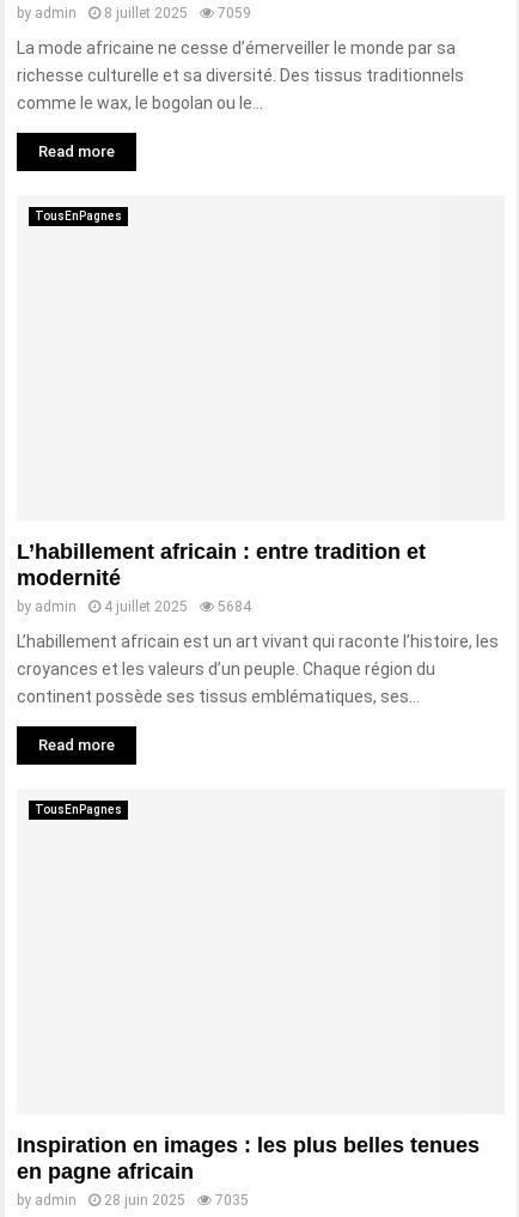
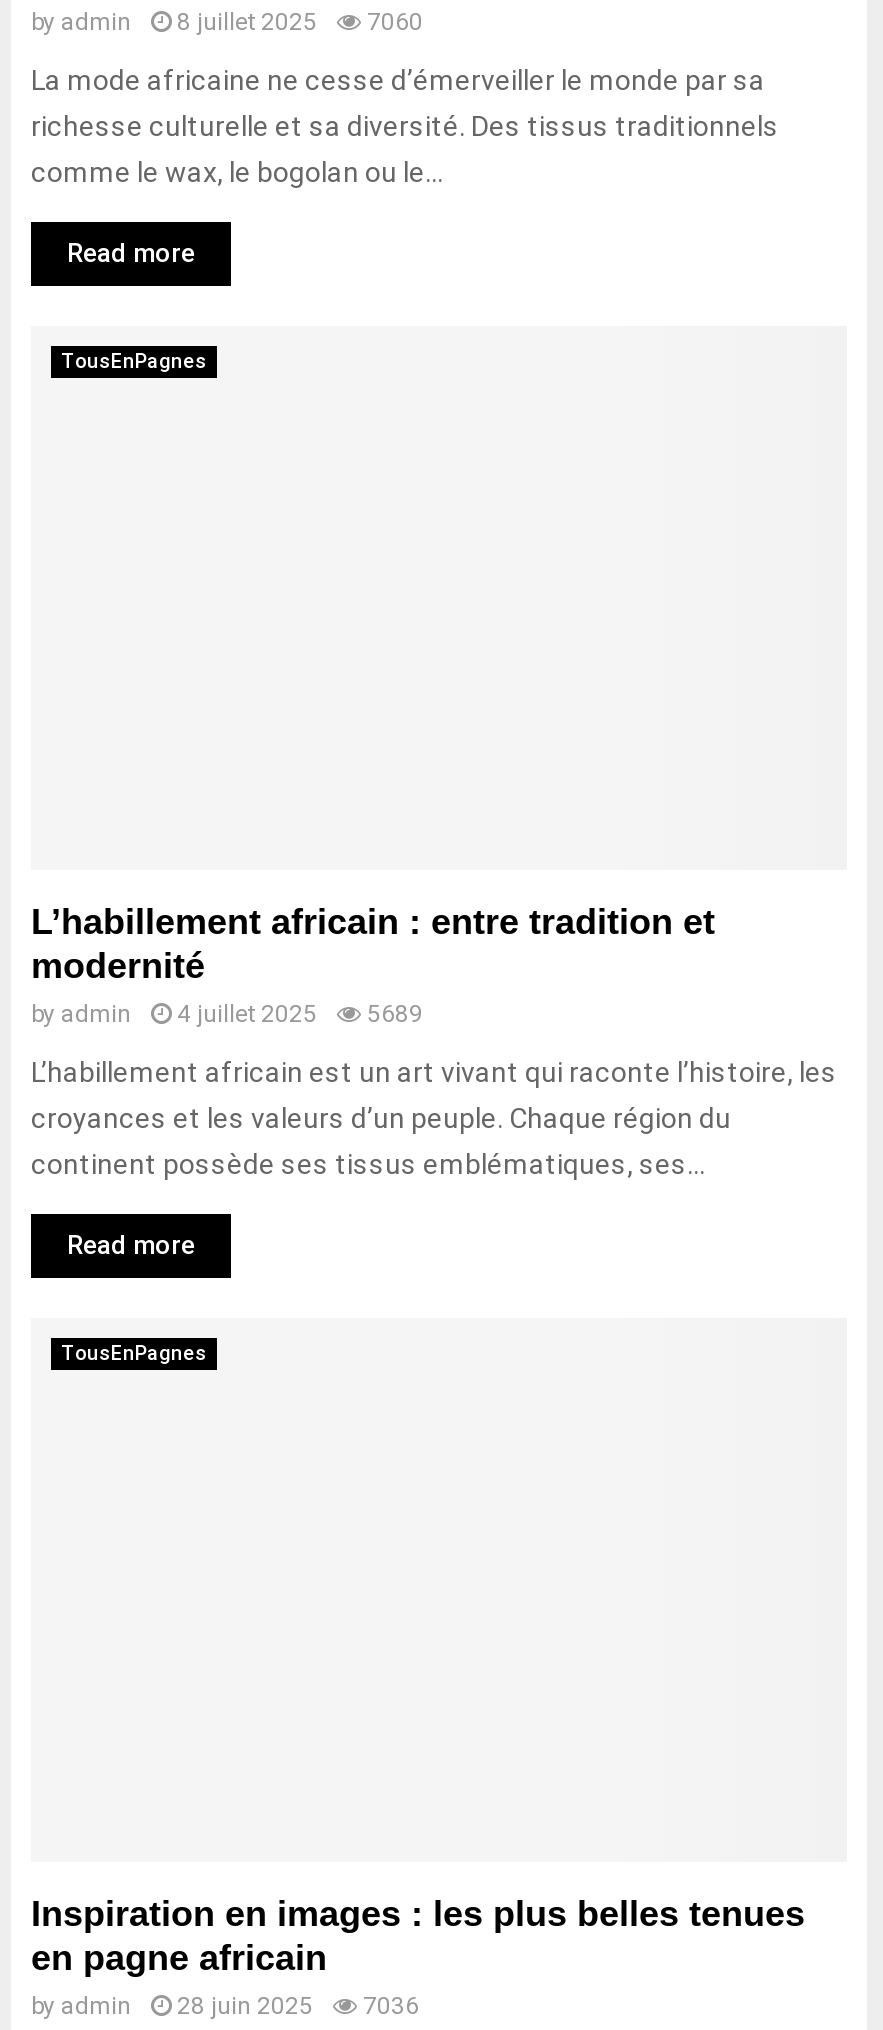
- by admin 8 juillet 2025 7059
+ by admin 8 juillet 2025 7060

- by admin 4 juillet 2025 5684
+ by admin 4 juillet 2025 5689

- by admin 28 juin 2025 7035
+ by admin 28 juin 2025 7036
